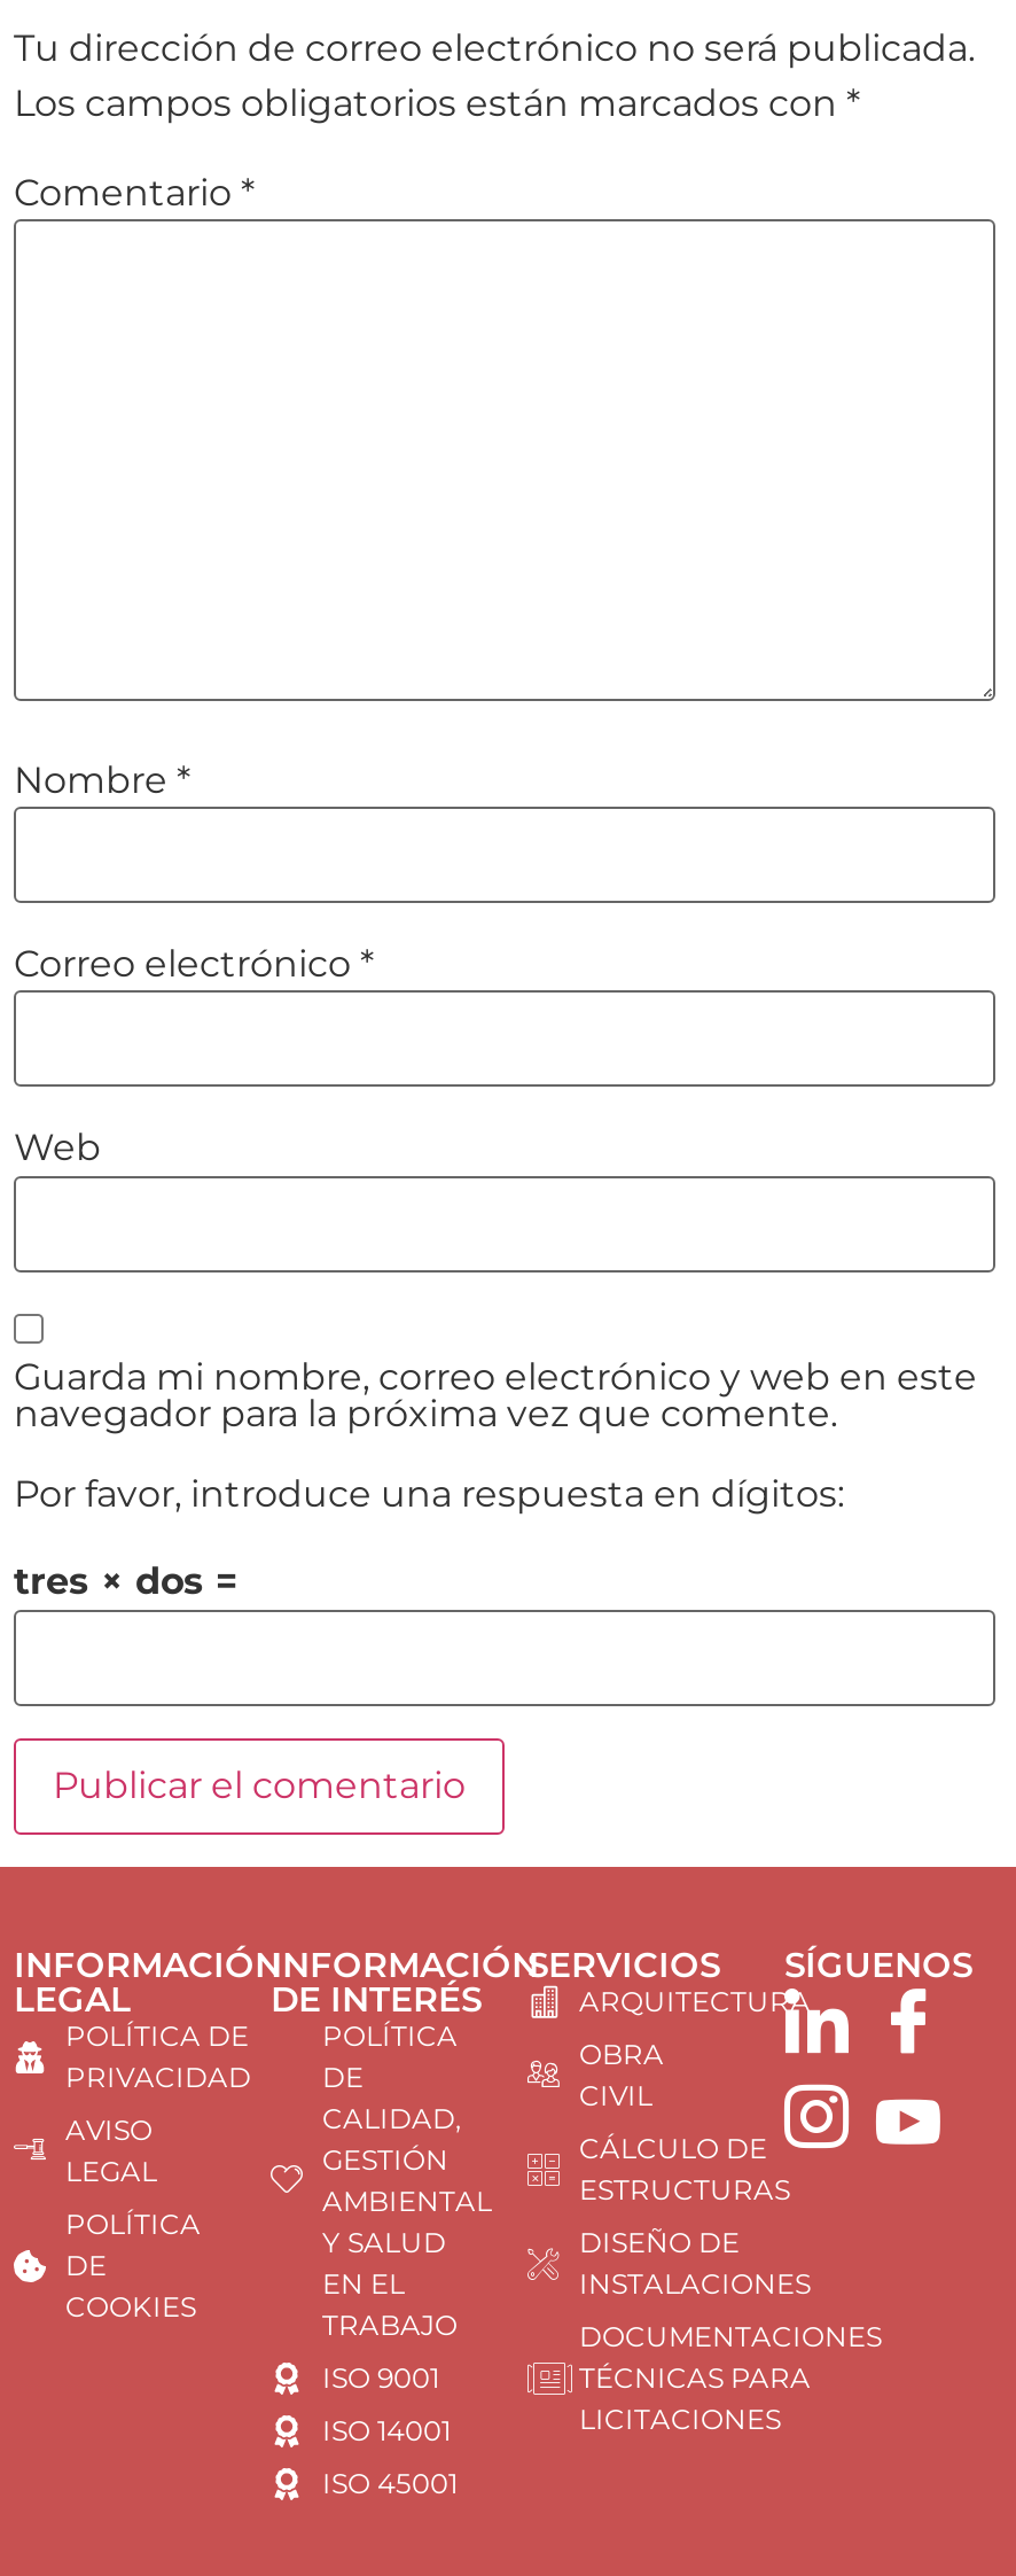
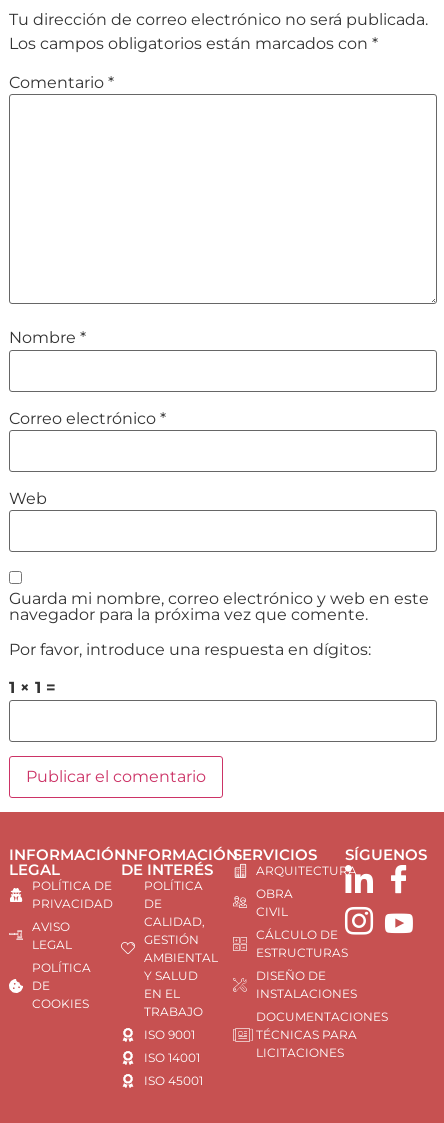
- tres × dos =
+ 1 × 1 =
